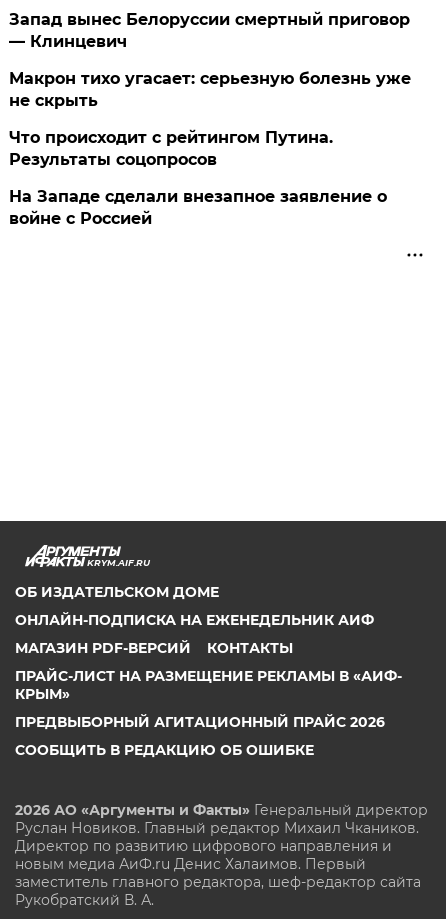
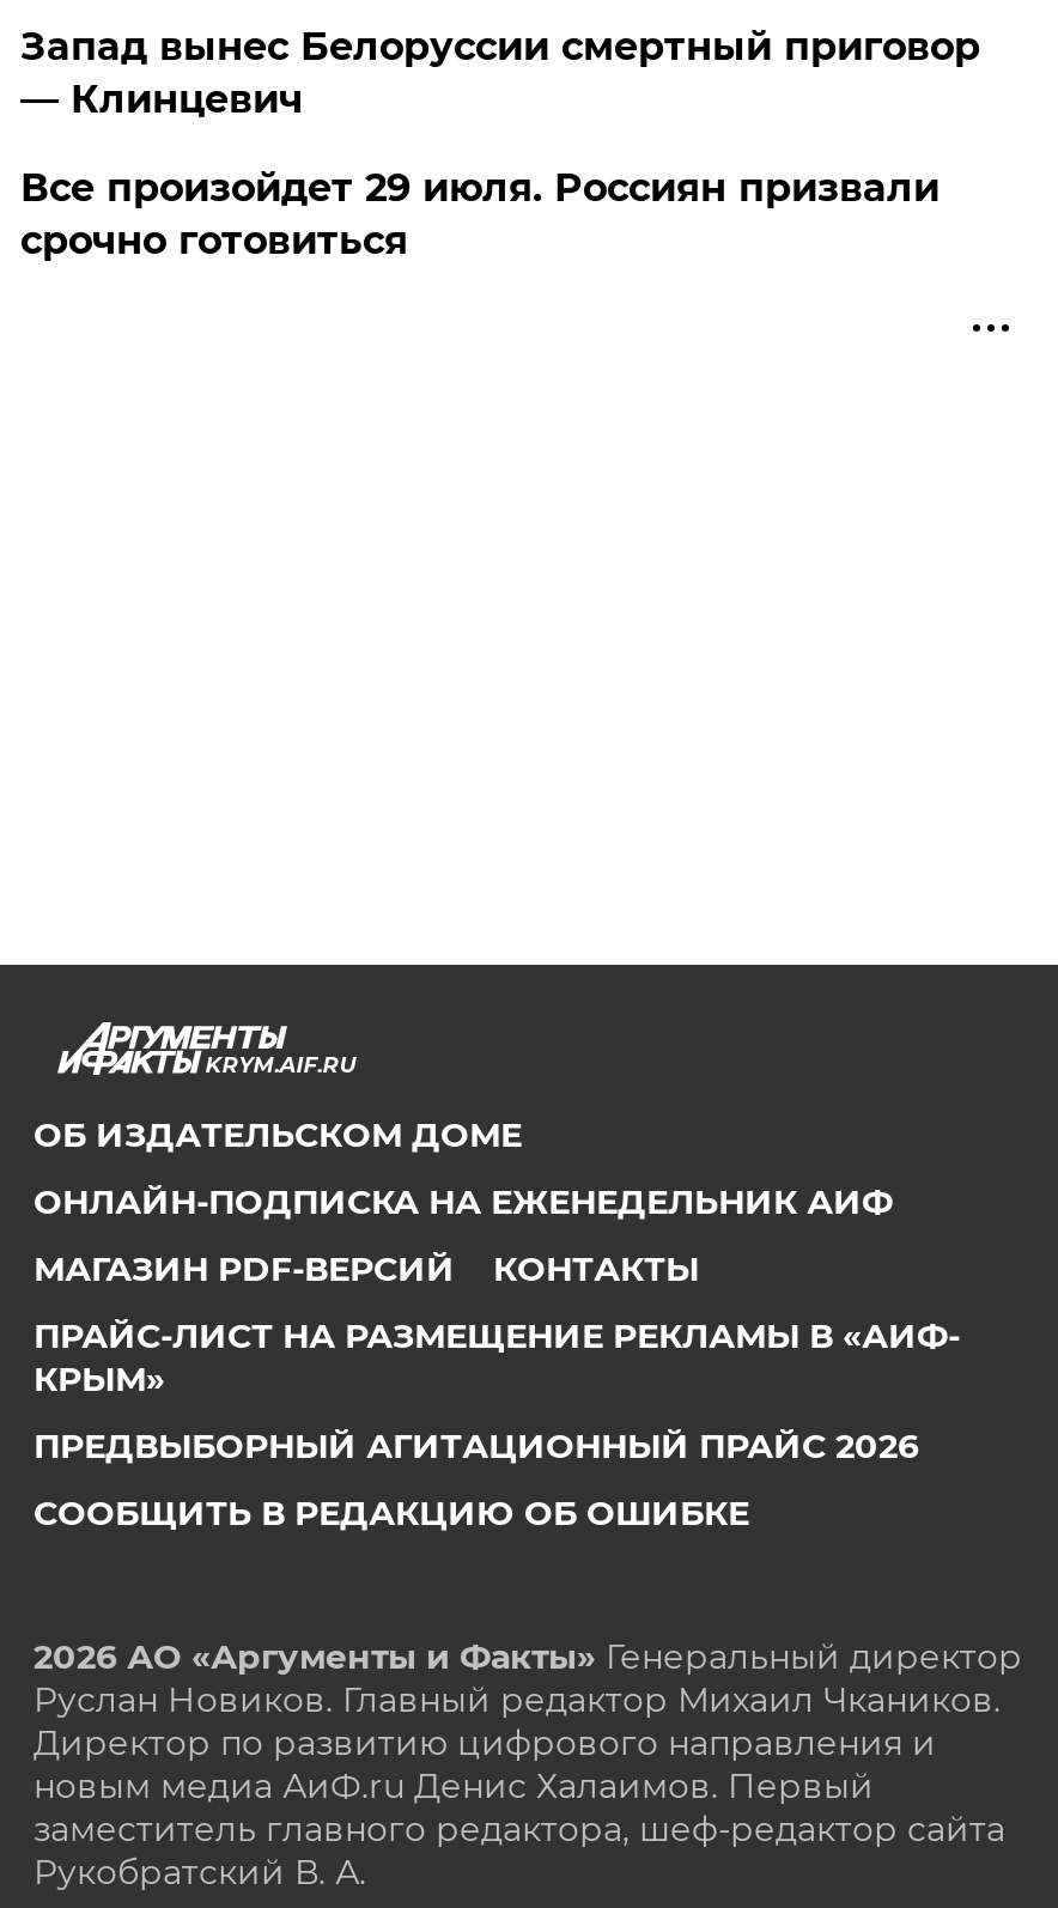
- Макрон тихо угасает: серьезную болезнь уже
- не скрыть
- Что происходит с рейтингом Путина.
- Результаты соцопросов
- На Западе сделали внезапное заявление о
- войне с Россией
+ Все произойдет 29 июля. Россиян призвали
+ срочно готовиться
